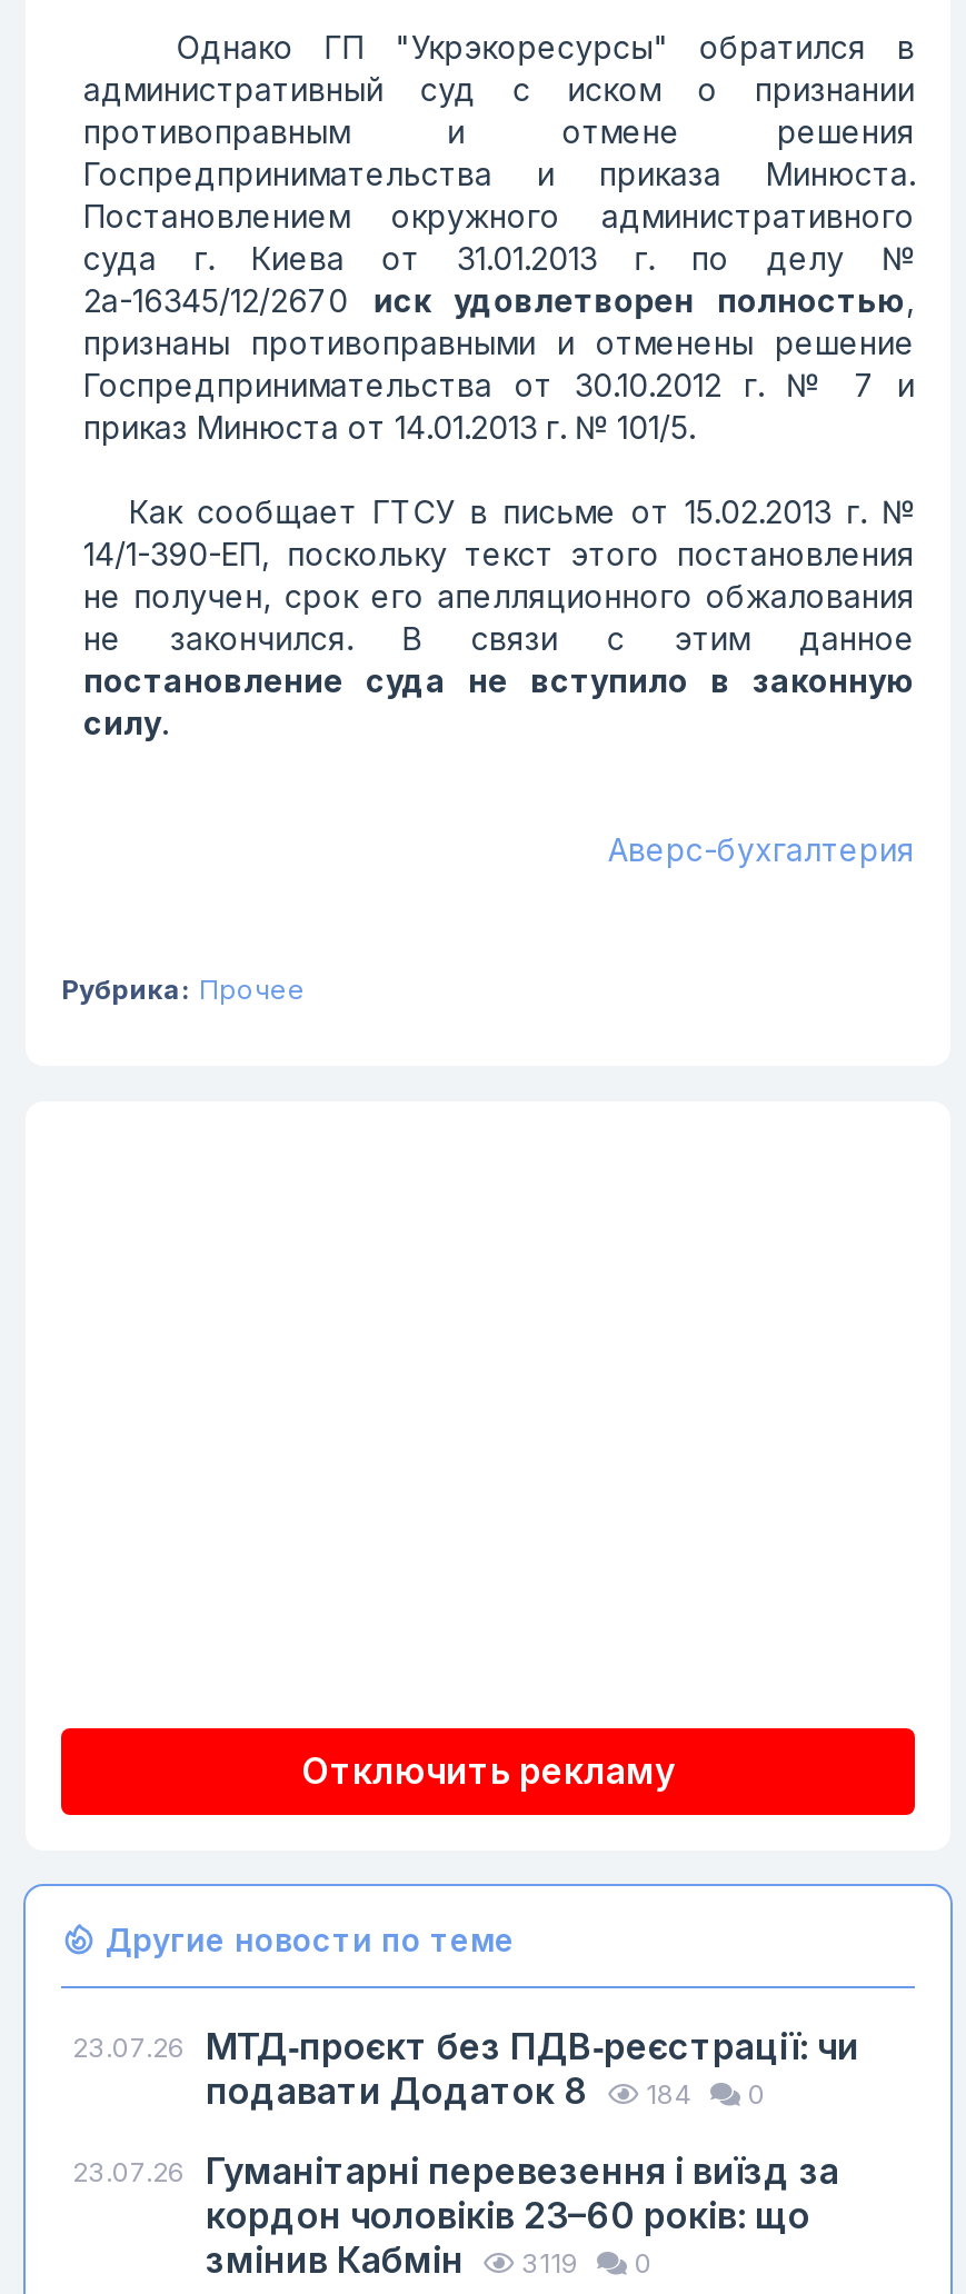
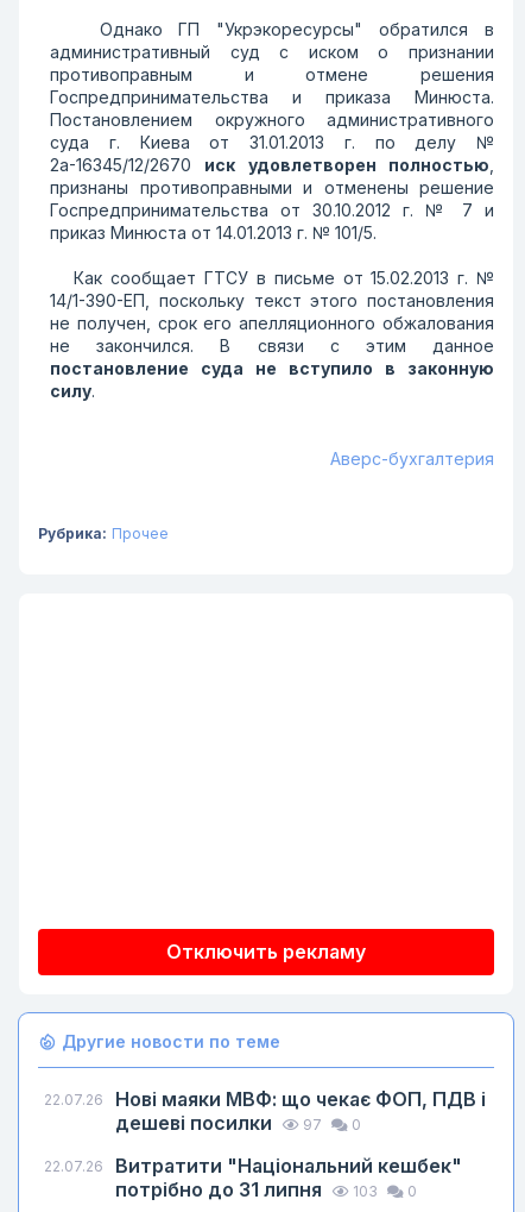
- 23.07.26 МТД‑проєкт без ПДВ‑реєстрації: чи
- подавати Додаток 8
- 184
+ 22.07.26
+ Нові маяки МВФ: що чекає ФОП, ПДВ і
+ дешеві посилки
+ 97

- 23.07.26 Гуманітарні перевезення і виїзд за
- кордон чоловіків 23–60 років: що
- змінив Кабмін
- 3119
+ 22.07.26
+ Витратити "Національний кешбек"
+ потрібно до 31 липня
+ 103
